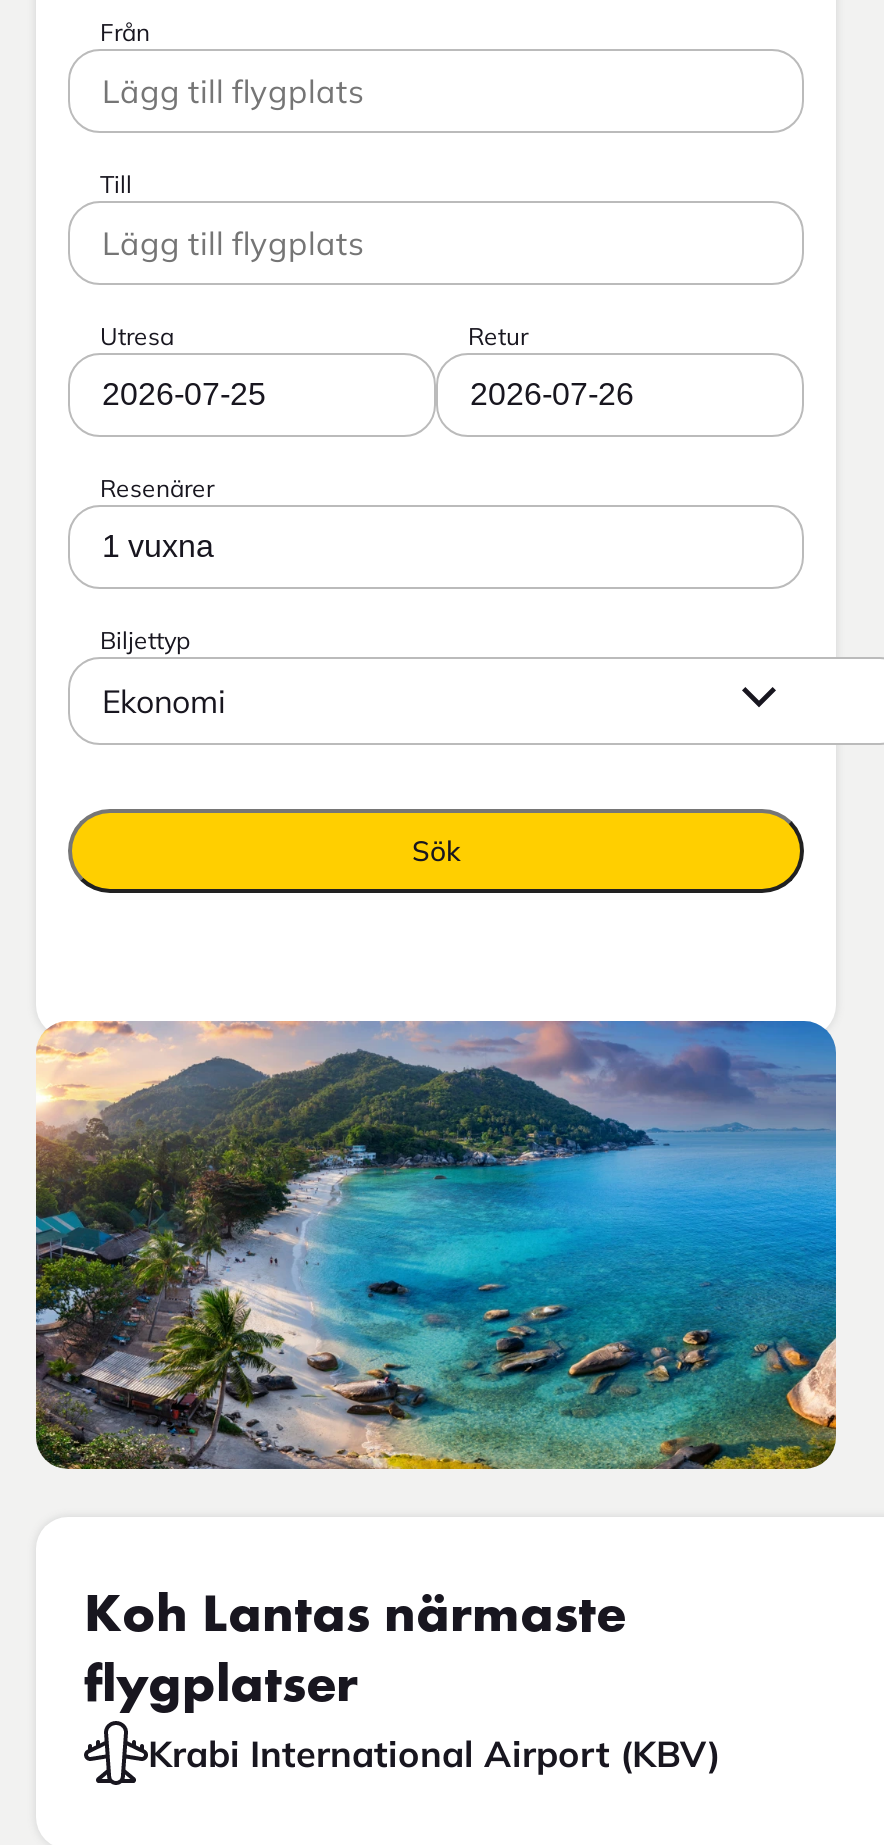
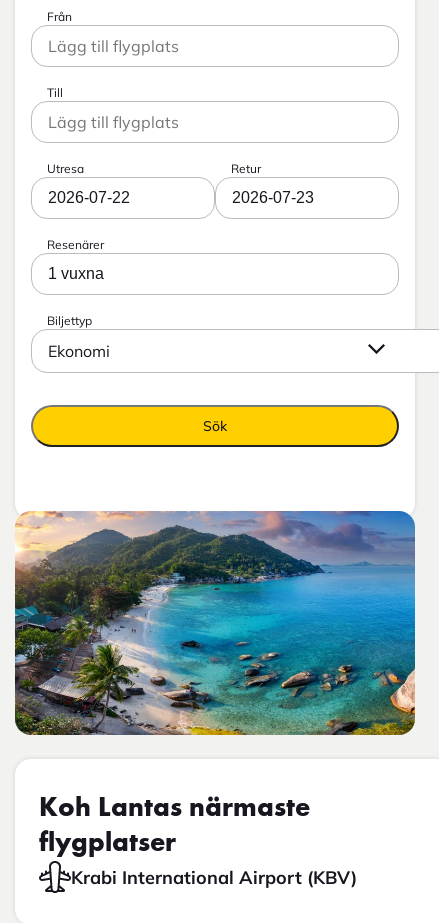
- 2026-07-25
+ 2026-07-22

- 2026-07-26
+ 2026-07-23
